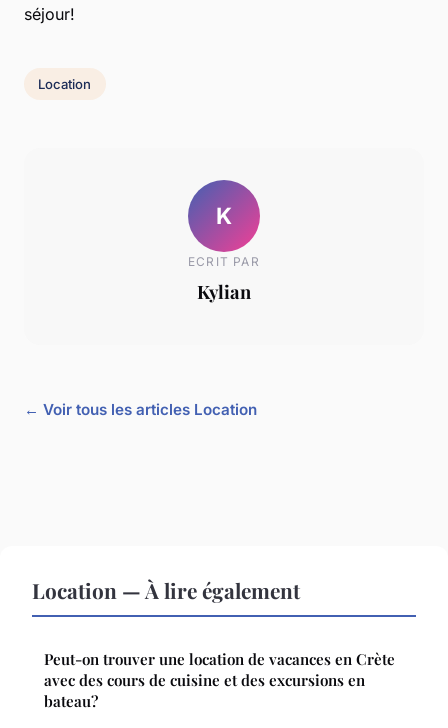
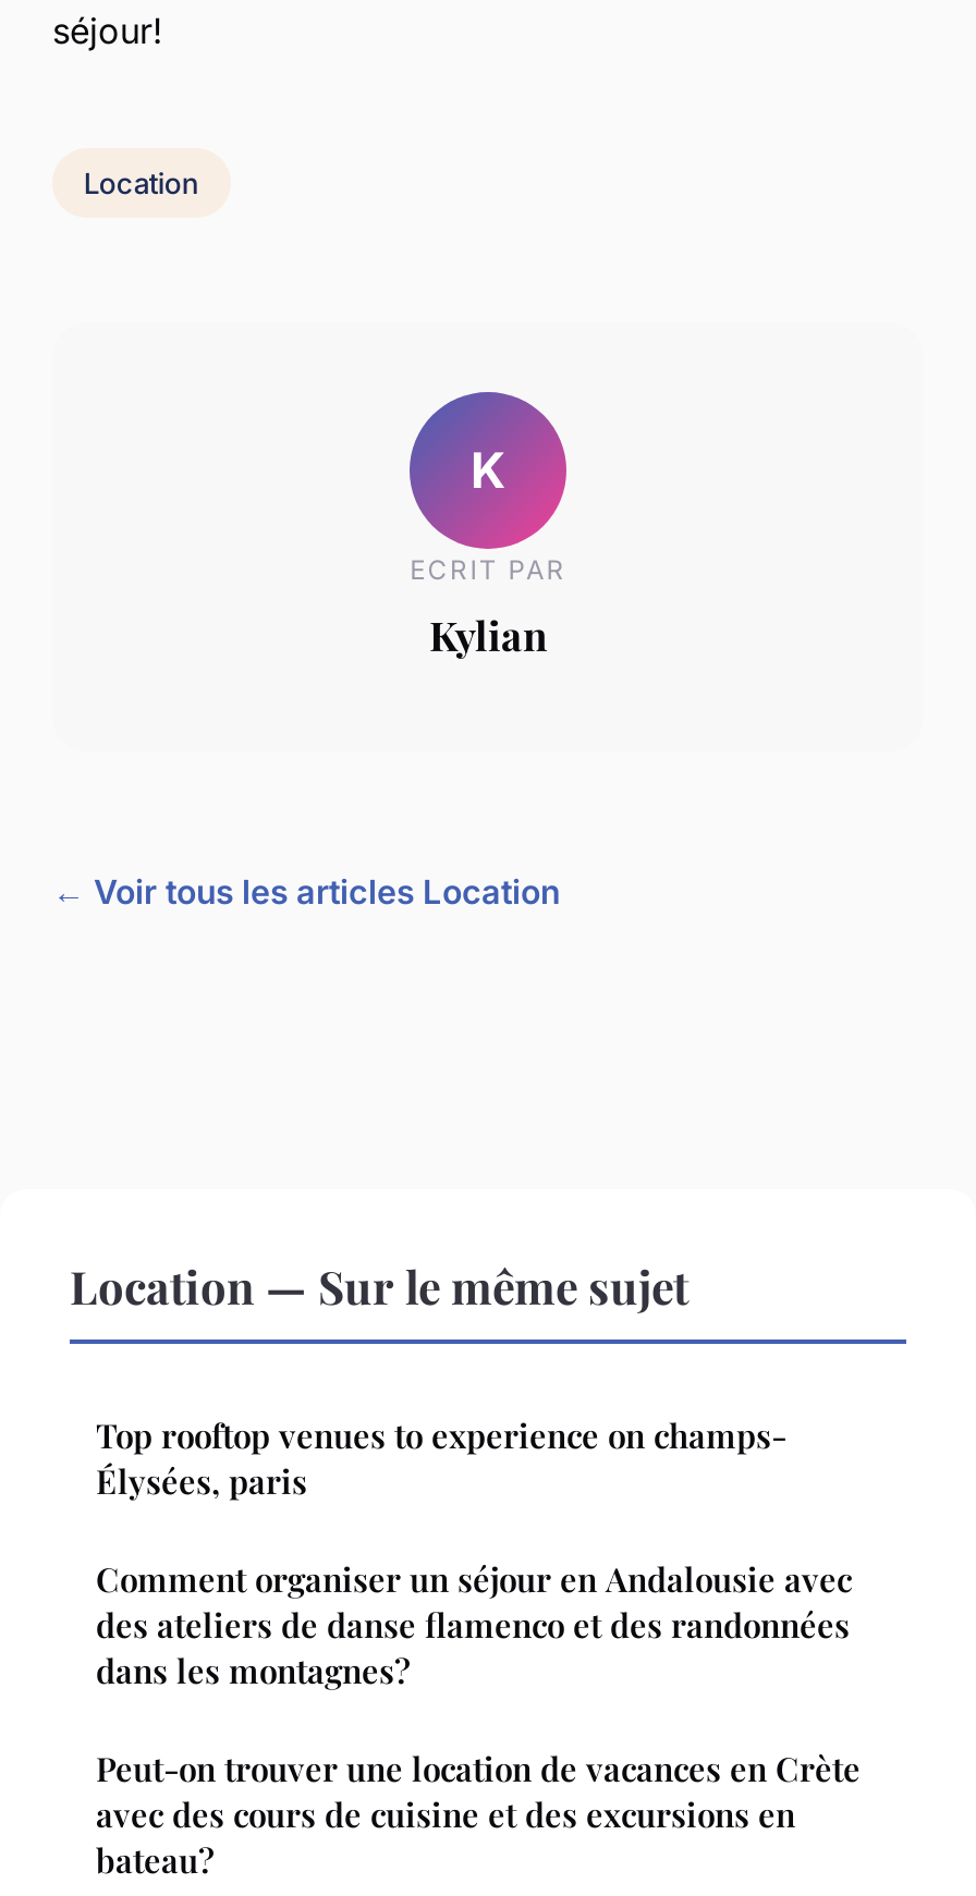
- Location — À lire également
+ Location — Sur le même sujet
+ Top rooftop venues to experience on champs-
+ Élysées, paris
+ Comment organiser un séjour en Andalousie avec
+ des ateliers de danse flamenco et des randonnées
+ dans les montagnes?
